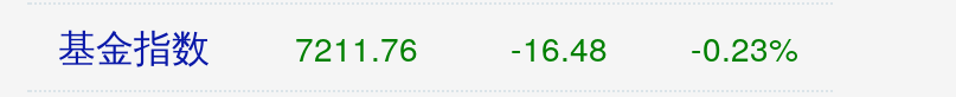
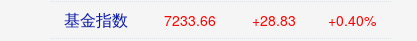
- 7211.76
+ 7233.66

- -16.48
+ +28.83

- -0.23%
+ +0.40%
